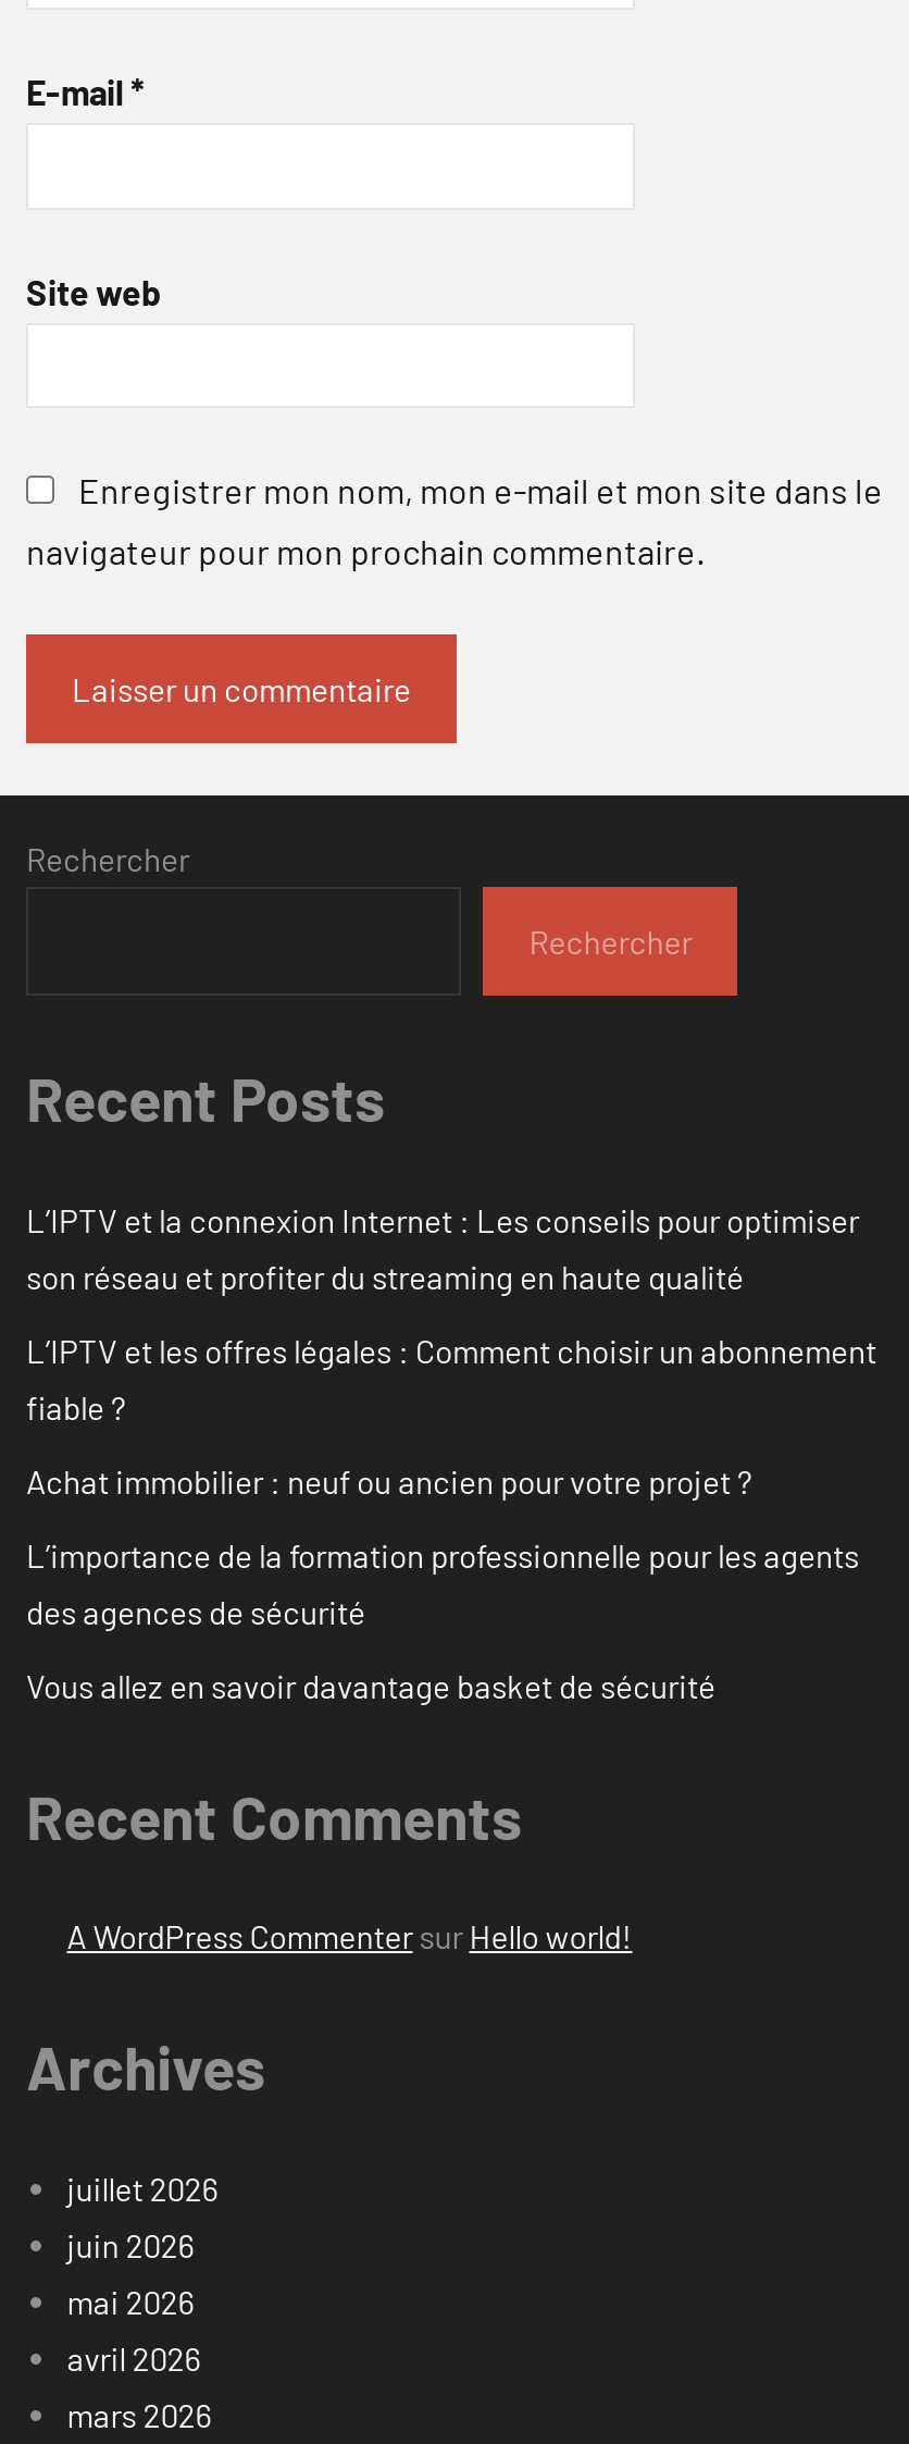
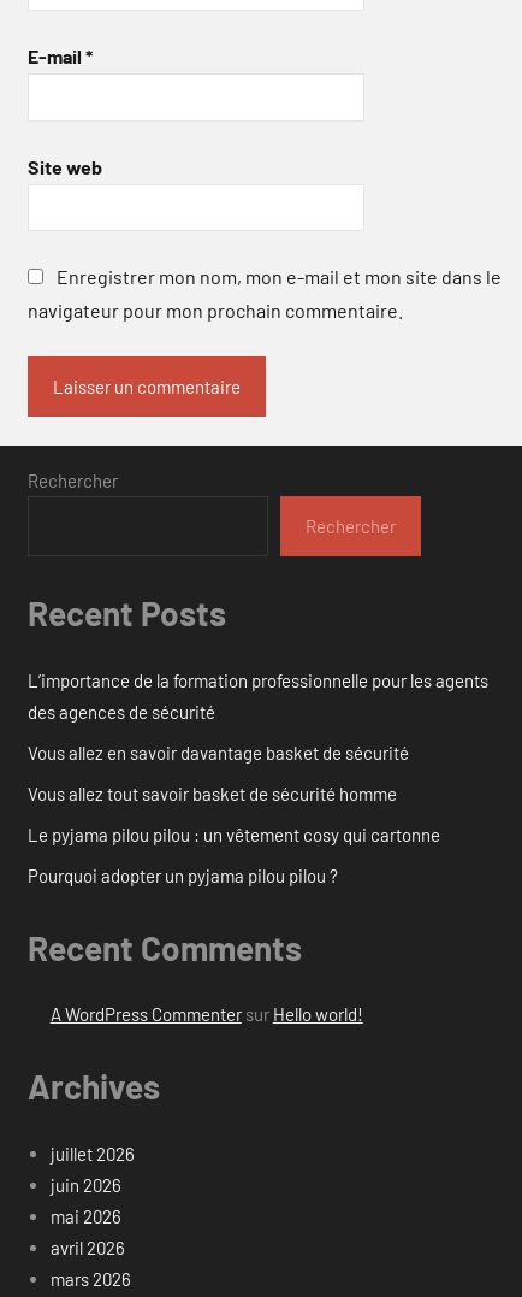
- L’IPTV et la connexion Internet : Les conseils pour optimiser
- son réseau et profiter du streaming en haute qualité
- L’IPTV et les offres légales : Comment choisir un abonnement
- fiable ?
- Achat immobilier : neuf ou ancien pour votre projet ?

moved up: L’importance de la formation professionnelle pour les agents | des agences de sécurité | Vous allez en savoir davantage basket de sécurité

+ Vous allez tout savoir basket de sécurité homme
+ Le pyjama pilou pilou : un vêtement cosy qui cartonne
+ Pourquoi adopter un pyjama pilou pilou ?
